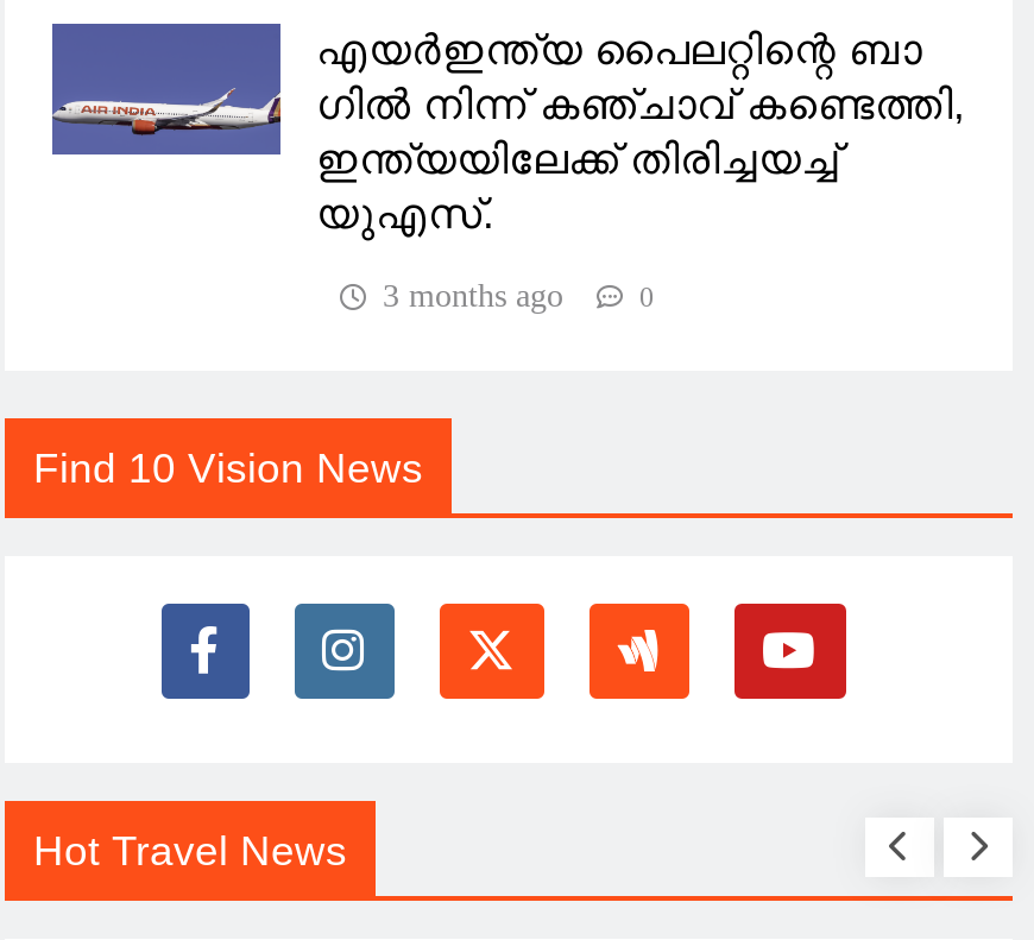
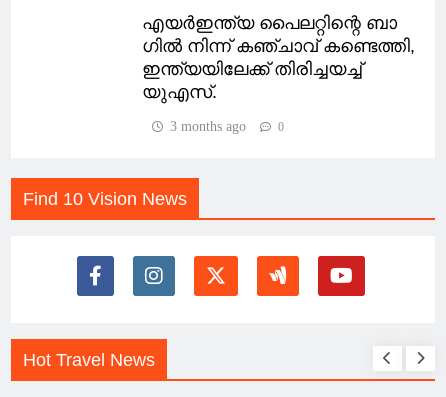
- [image]
